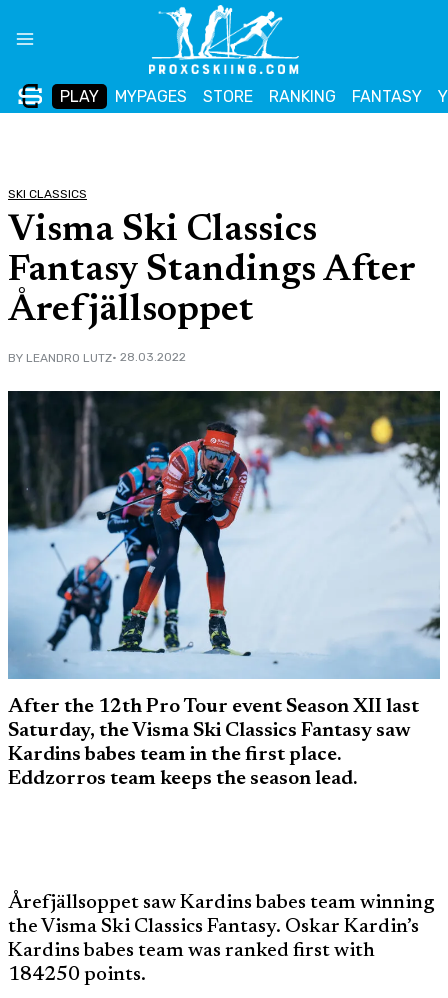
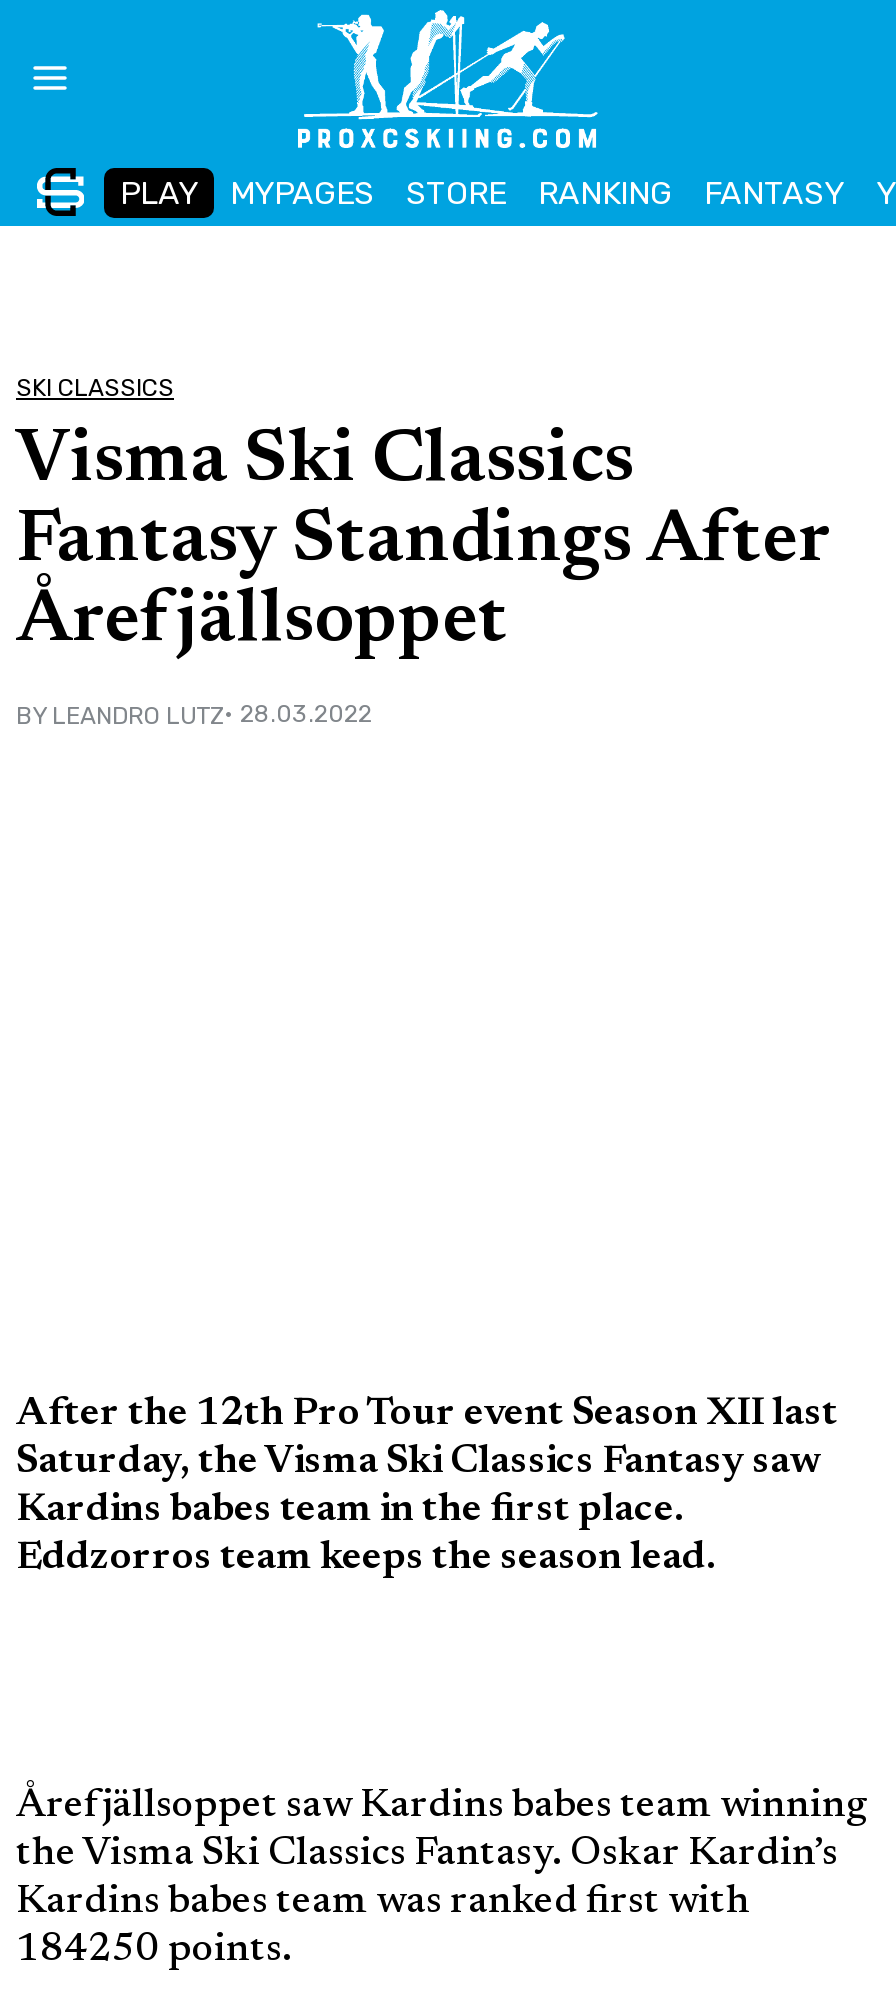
- [image]
